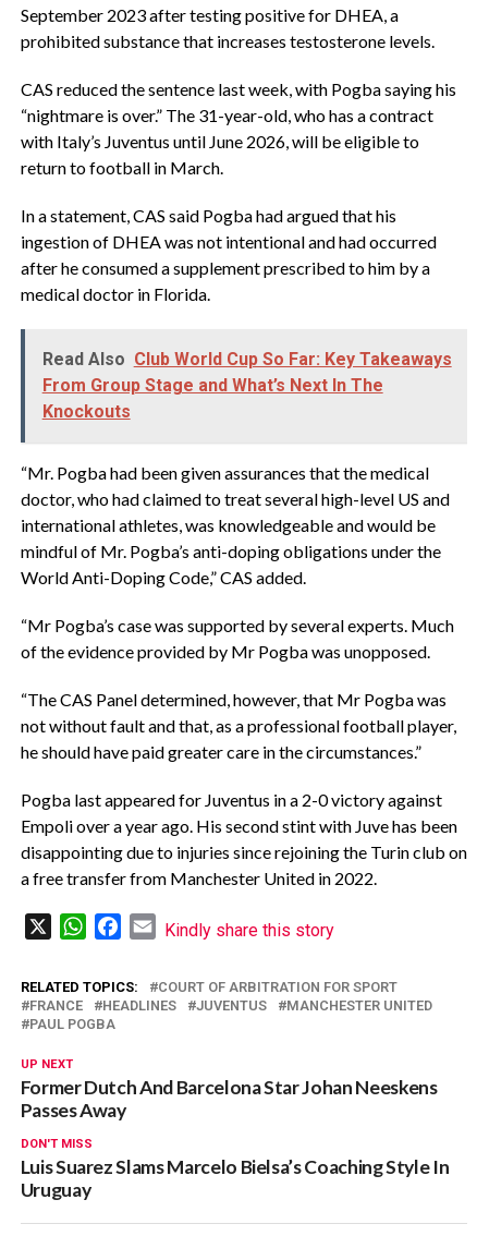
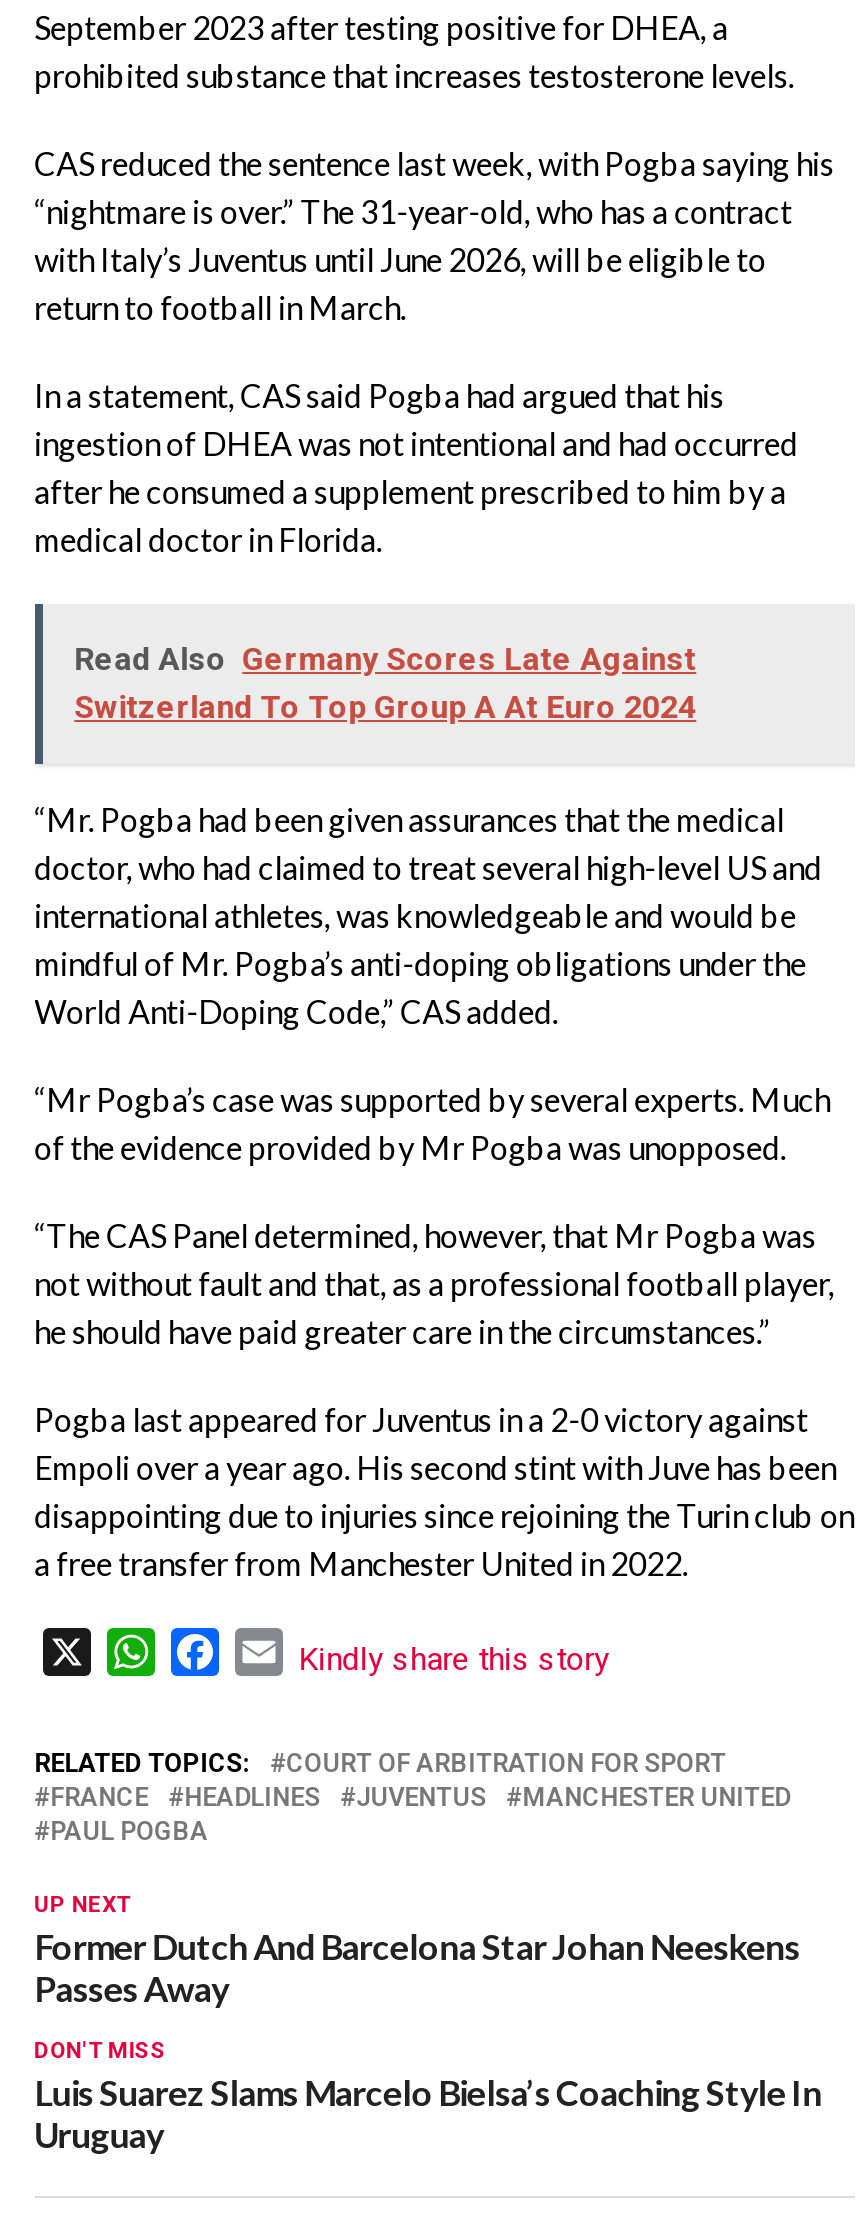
- Read Also Club World Cup So Far: Key Takeaways
- From Group Stage and What’s Next In The
- Knockouts
+ Read Also Germany Scores Late Against
+ Switzerland To Top Group A At Euro 2024
